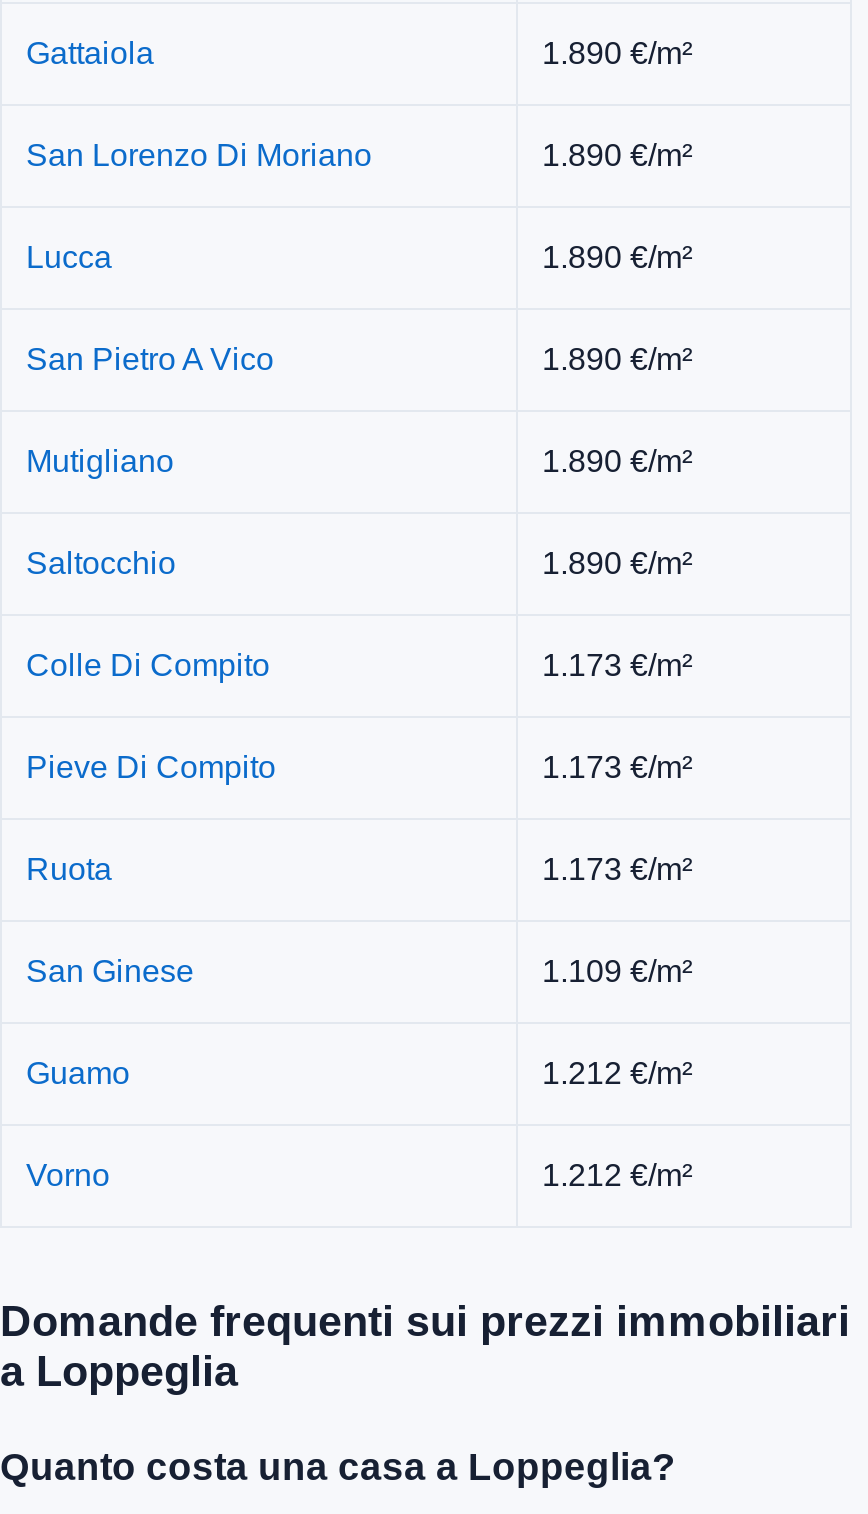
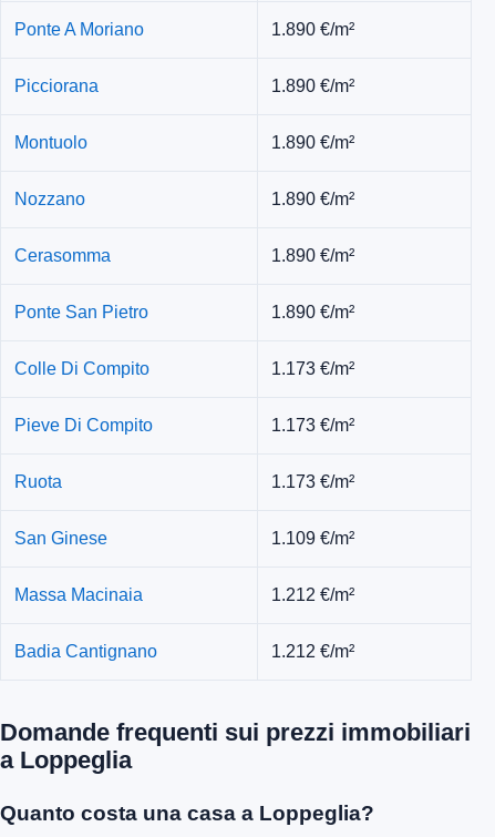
- Gattaiola
+ Ponte A Moriano

- San Lorenzo Di Moriano
+ Picciorana

- Lucca
+ Montuolo

- San Pietro A Vico
+ Nozzano

- Mutigliano
+ Cerasomma

- Saltocchio
+ Ponte San Pietro

- Guamo
+ Massa Macinaia

- Vorno
+ Badia Cantignano
